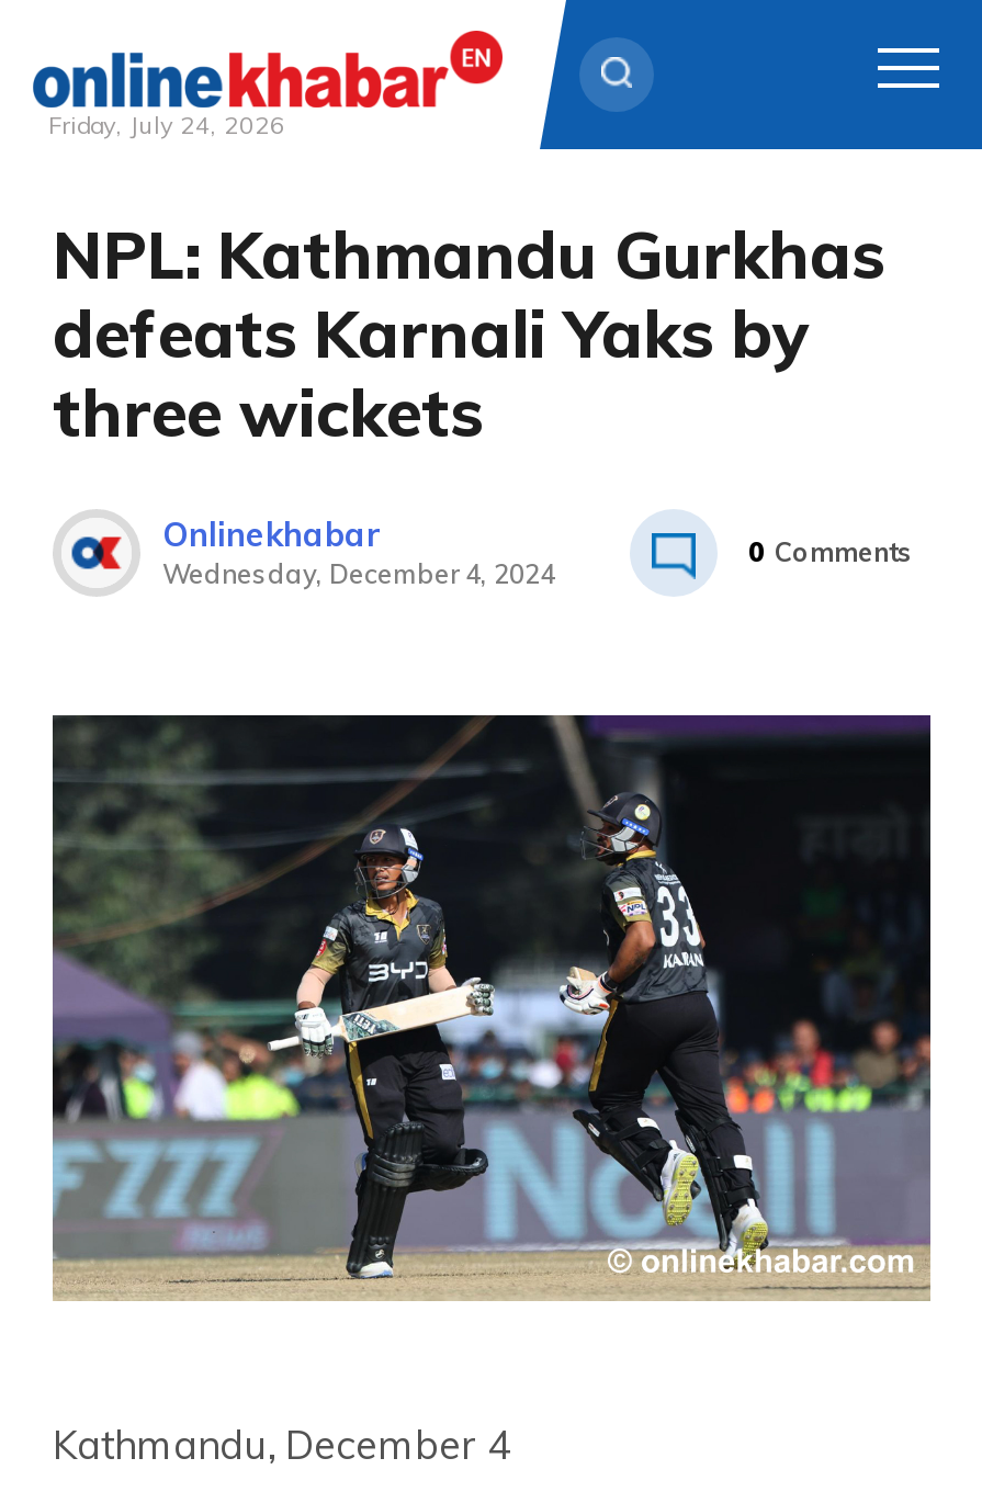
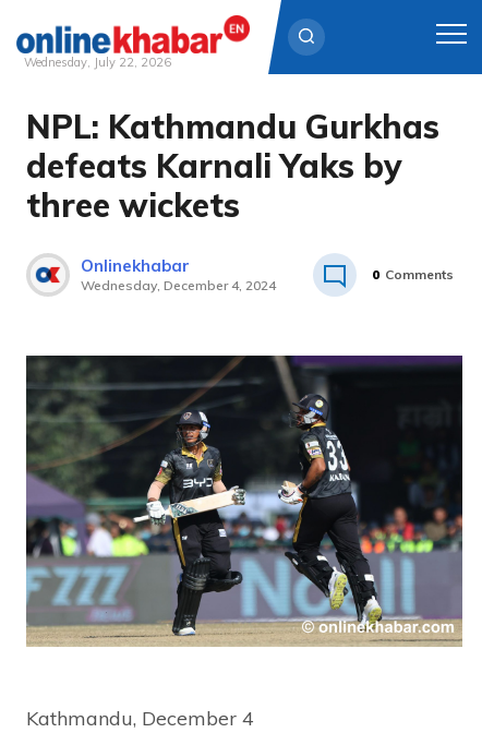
- Friday, July 24, 2026
+ Wednesday, July 22, 2026
